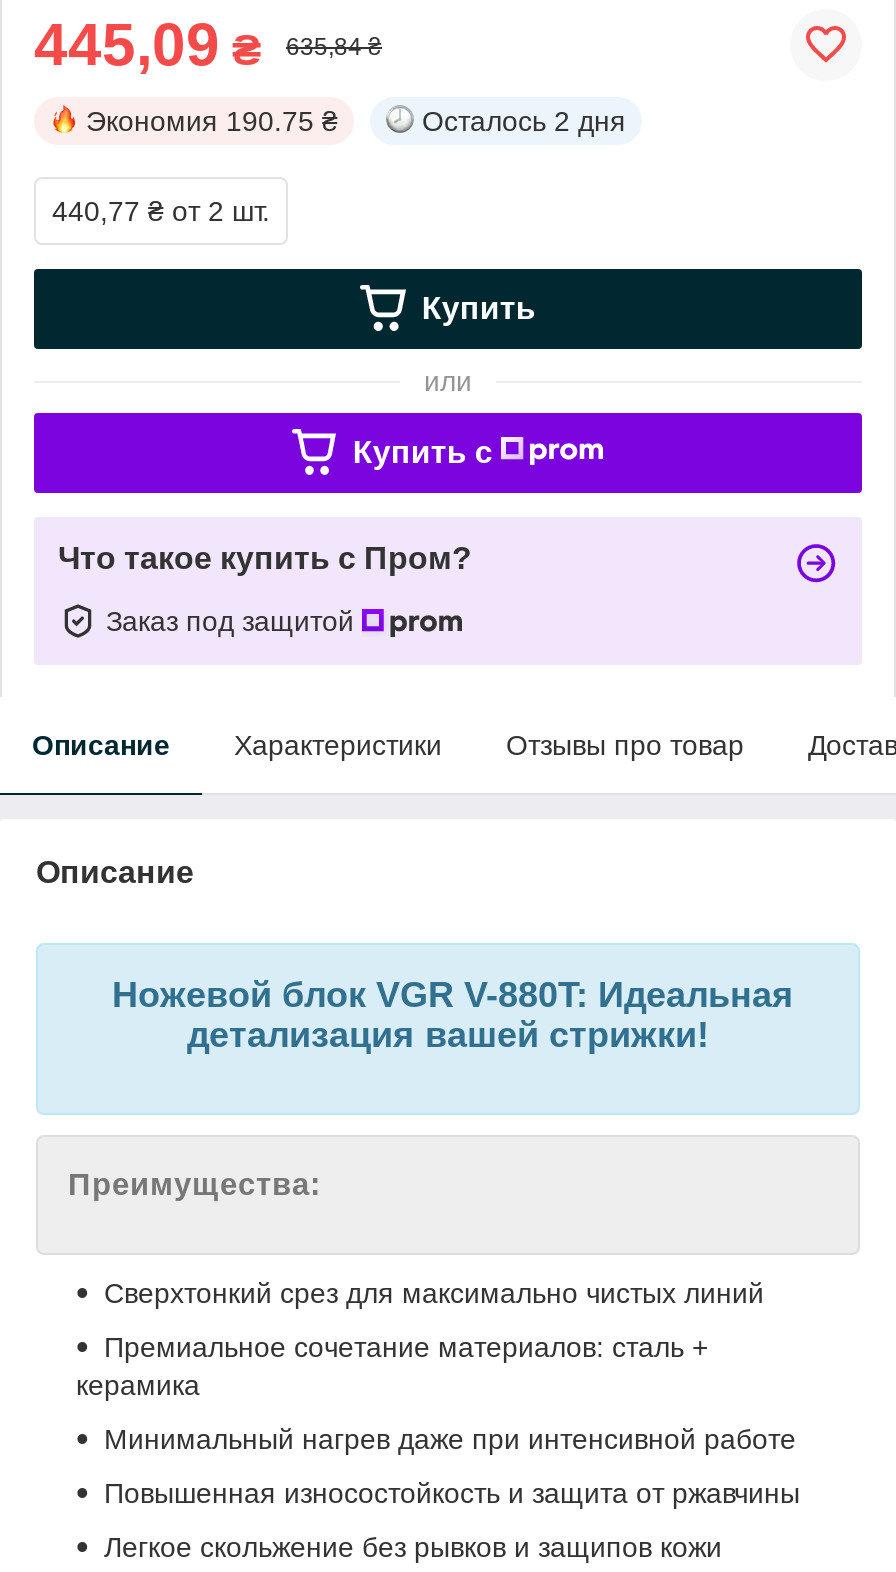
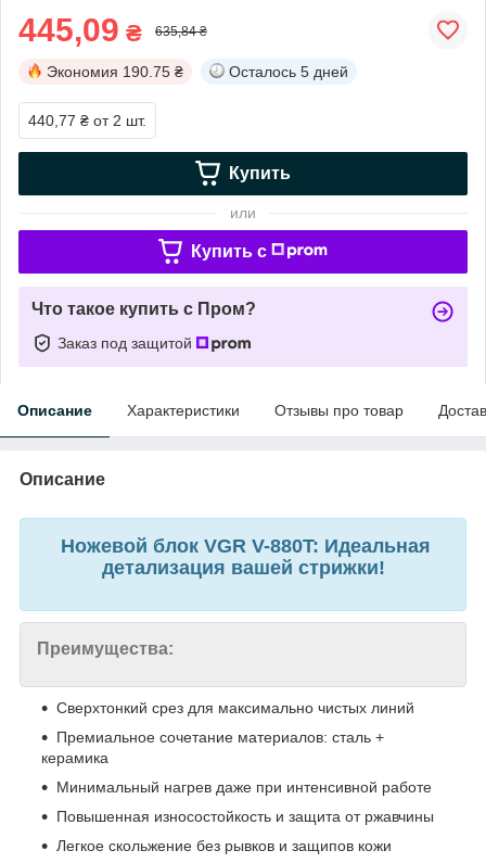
- Осталось 2 дня
+ Осталось 5 дней
